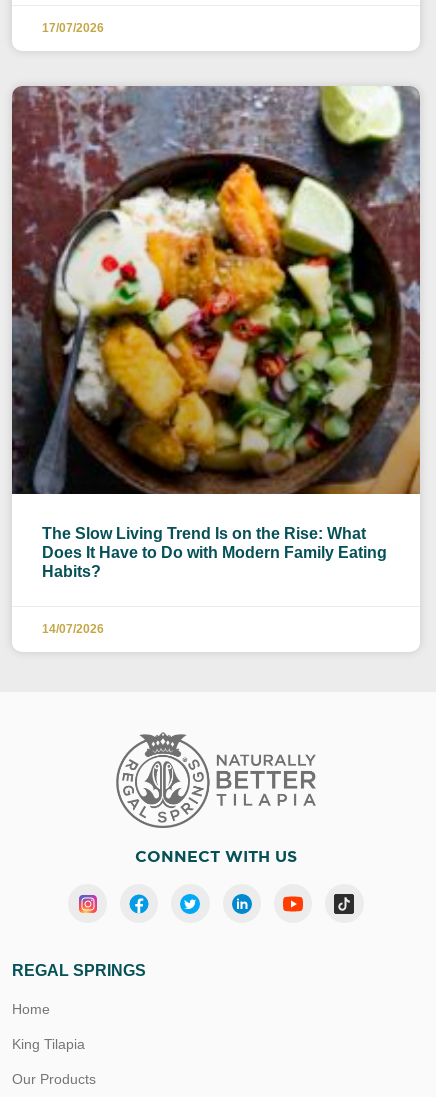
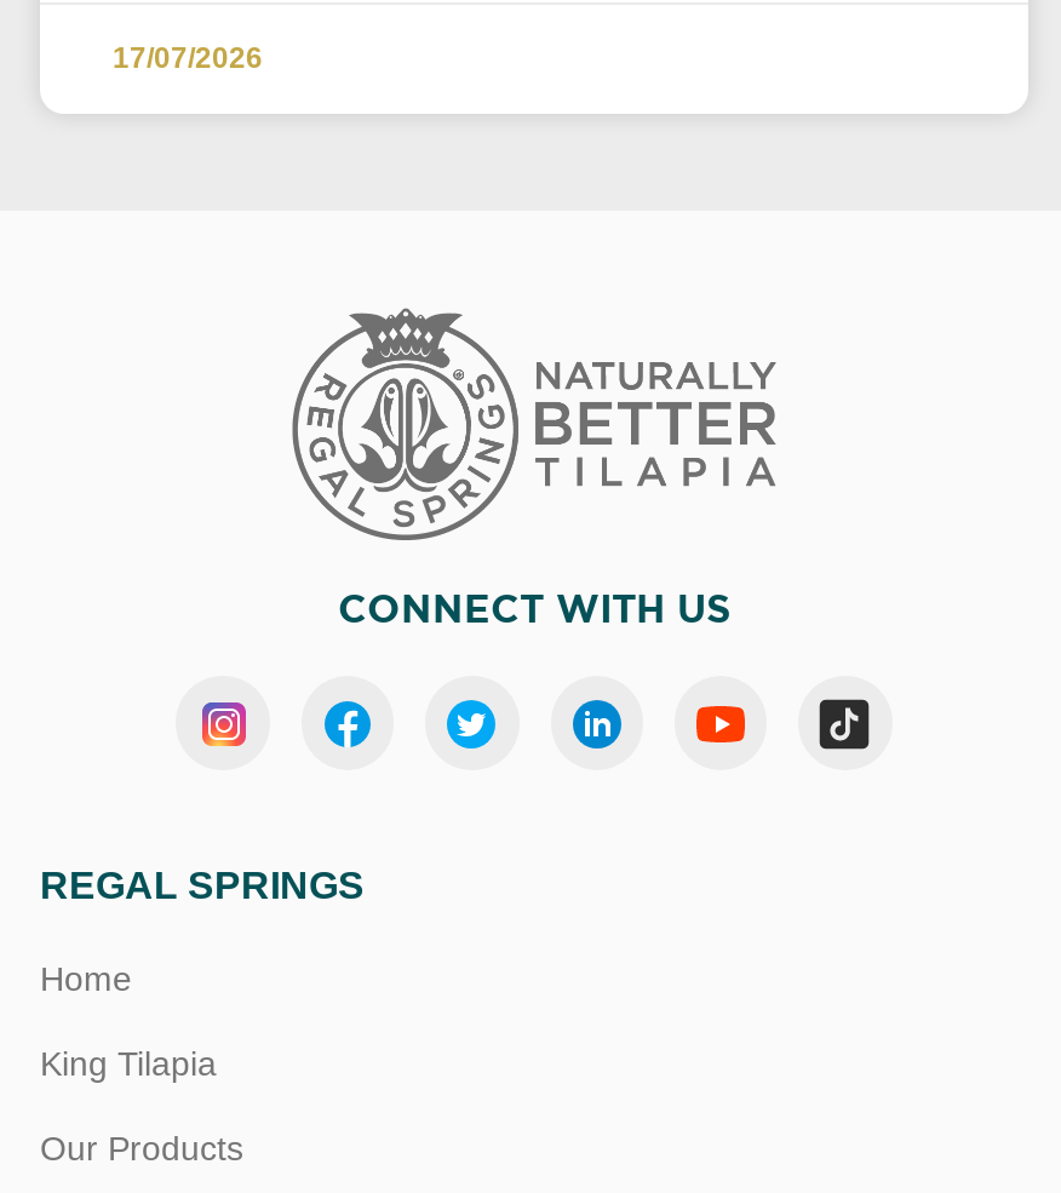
- [image]
- The Slow Living Trend Is on the Rise: What
- Does It Have to Do with Modern Family Eating
- Habits?
- 14/07/2026
